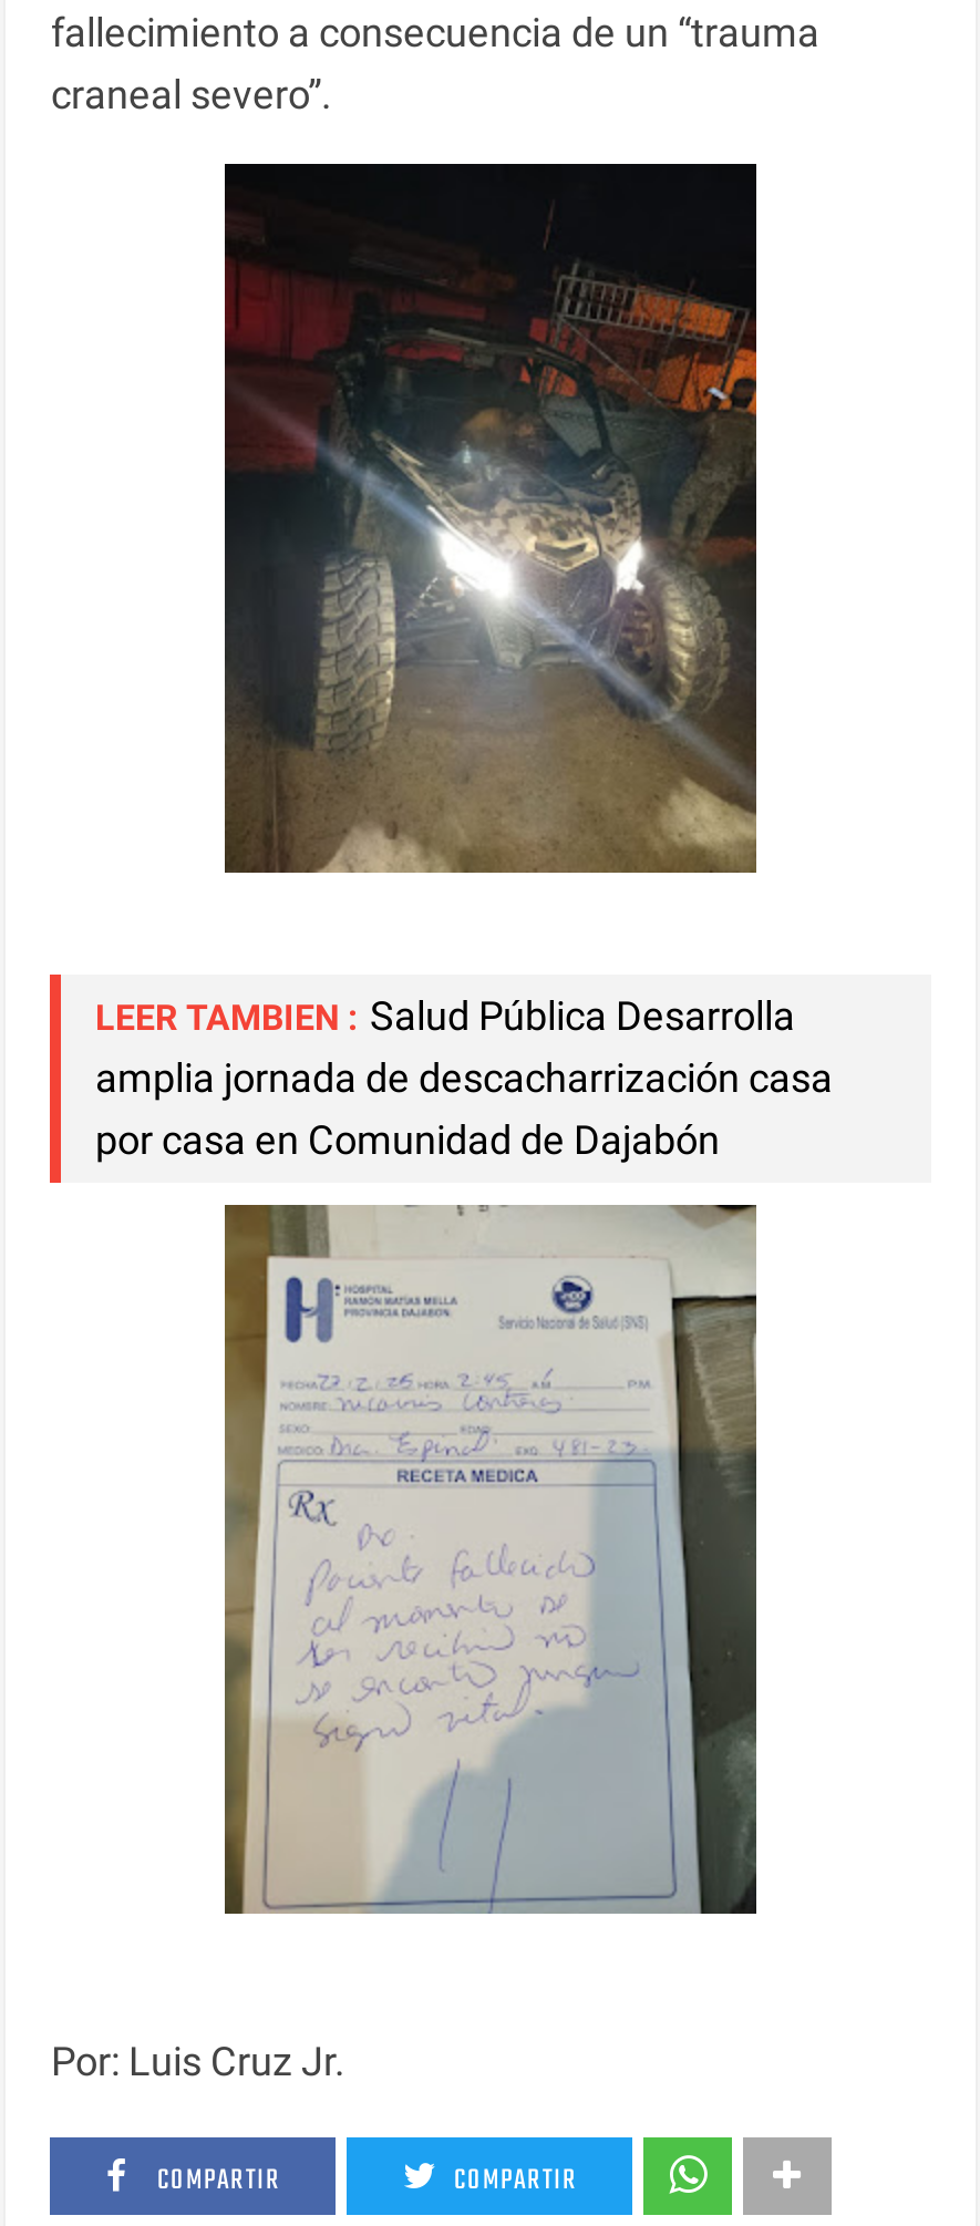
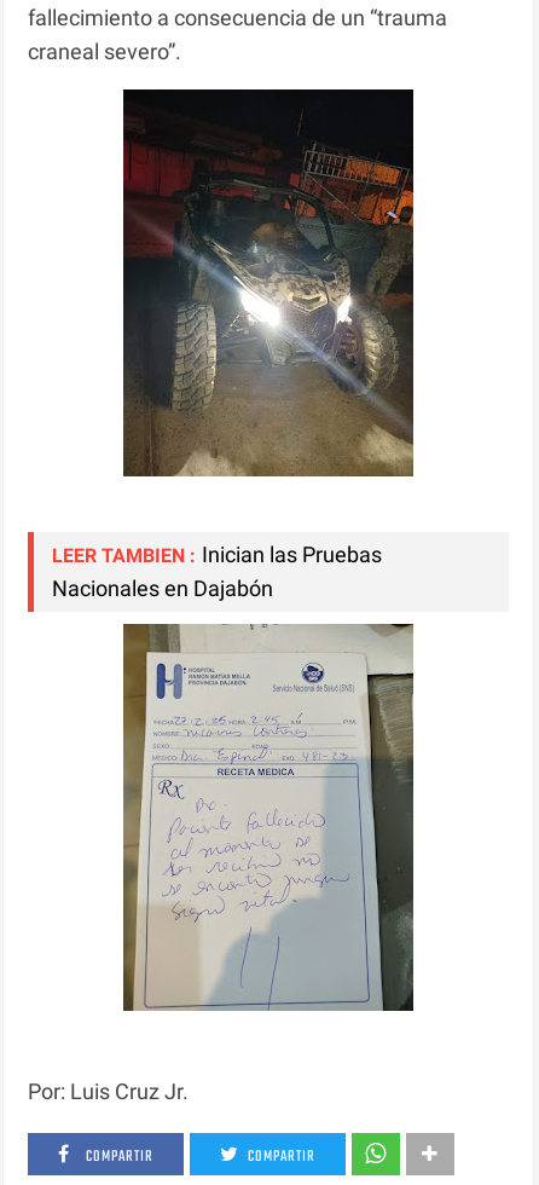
- LEER TAMBIEN : Salud Pública Desarrolla
- amplia jornada de descacharrización casa
- por casa en Comunidad de Dajabón
+ LEER TAMBIEN : Inician las Pruebas
+ Nacionales en Dajabón
